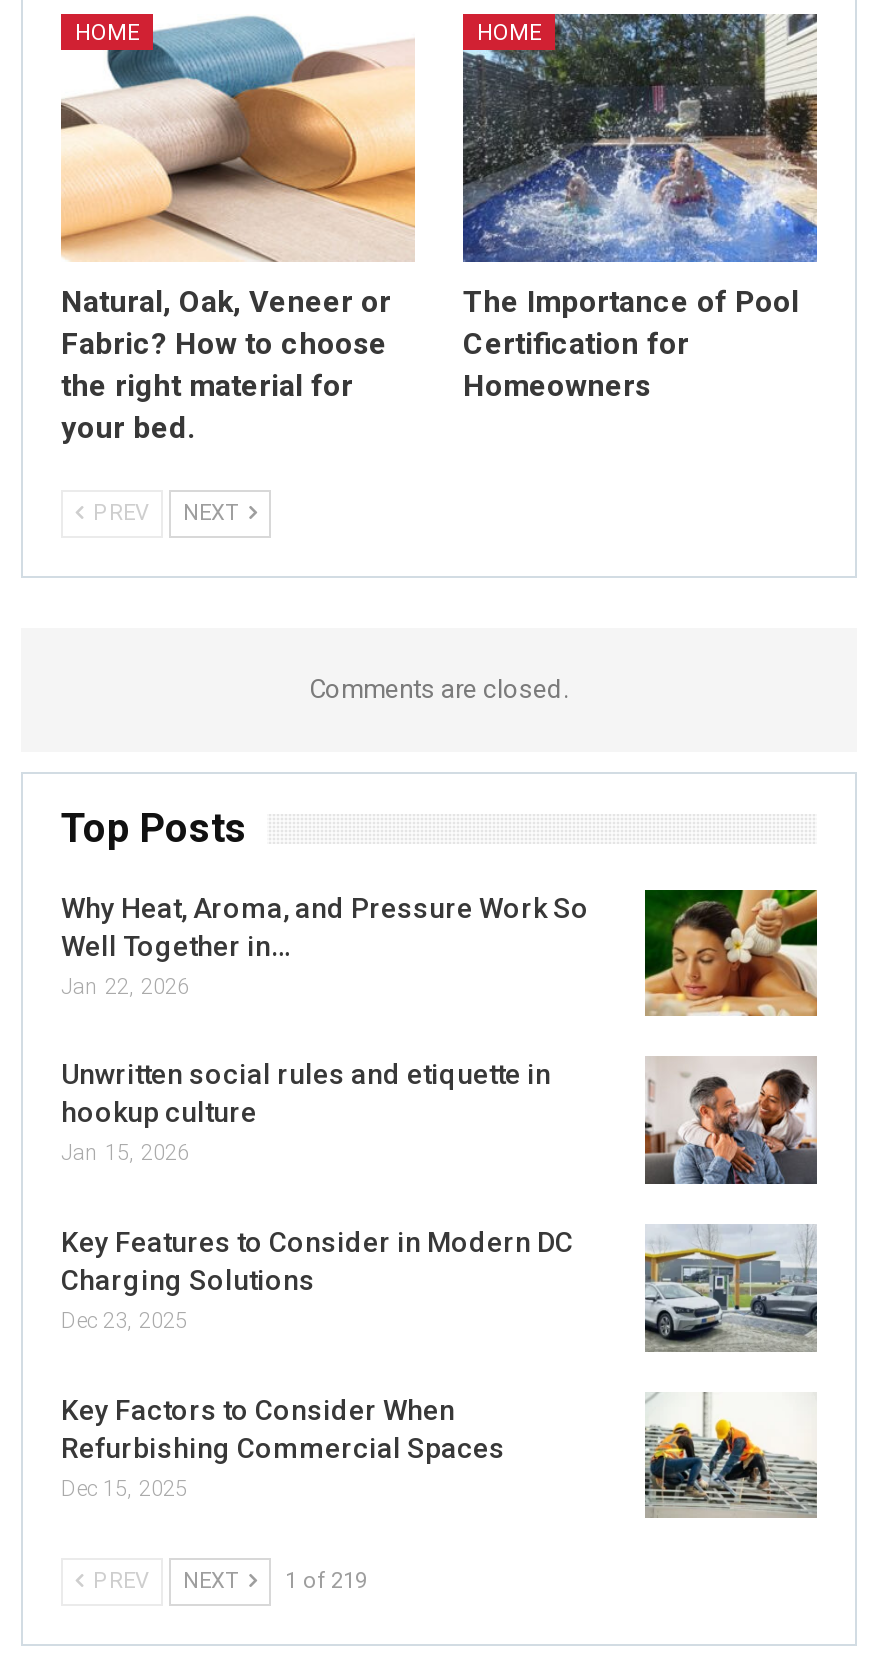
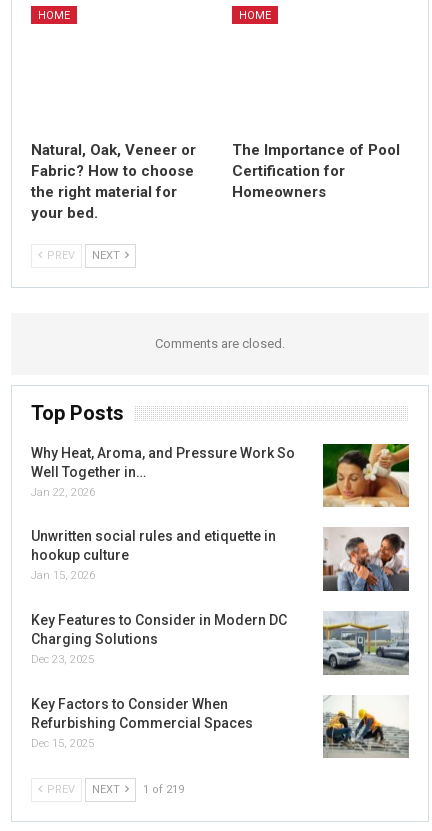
- [image]

- [image]
